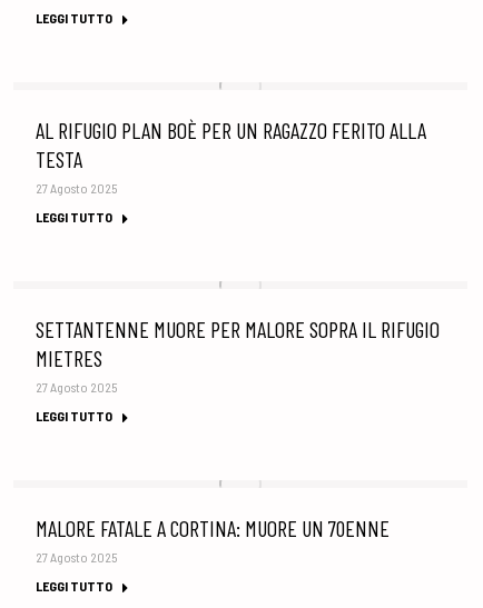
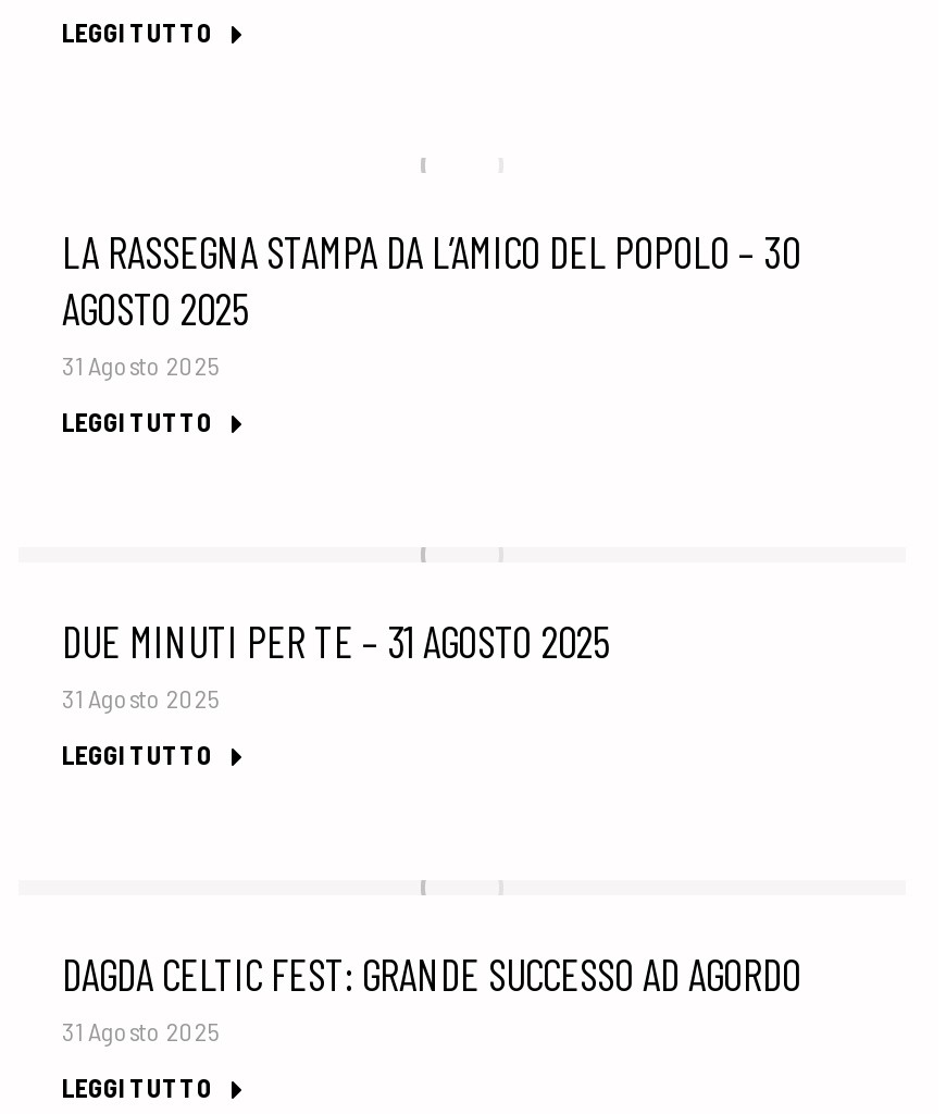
- AL RIFUGIO PLAN BOÈ PER UN RAGAZZO FERITO ALLA
- TESTA
- 27 Agosto 2025
+ LA RASSEGNA STAMPA DA L’AMICO DEL POPOLO – 30
+ AGOSTO 2025
+ 31 Agosto 2025

- SETTANTENNE MUORE PER MALORE SOPRA IL RIFUGIO
- MIETRES
- 27 Agosto 2025
+ DUE MINUTI PER TE – 31 AGOSTO 2025
+ 31 Agosto 2025

- MALORE FATALE A CORTINA: MUORE UN 70ENNE
- 27 Agosto 2025
+ DAGDA CELTIC FEST: GRANDE SUCCESSO AD AGORDO
+ 31 Agosto 2025
